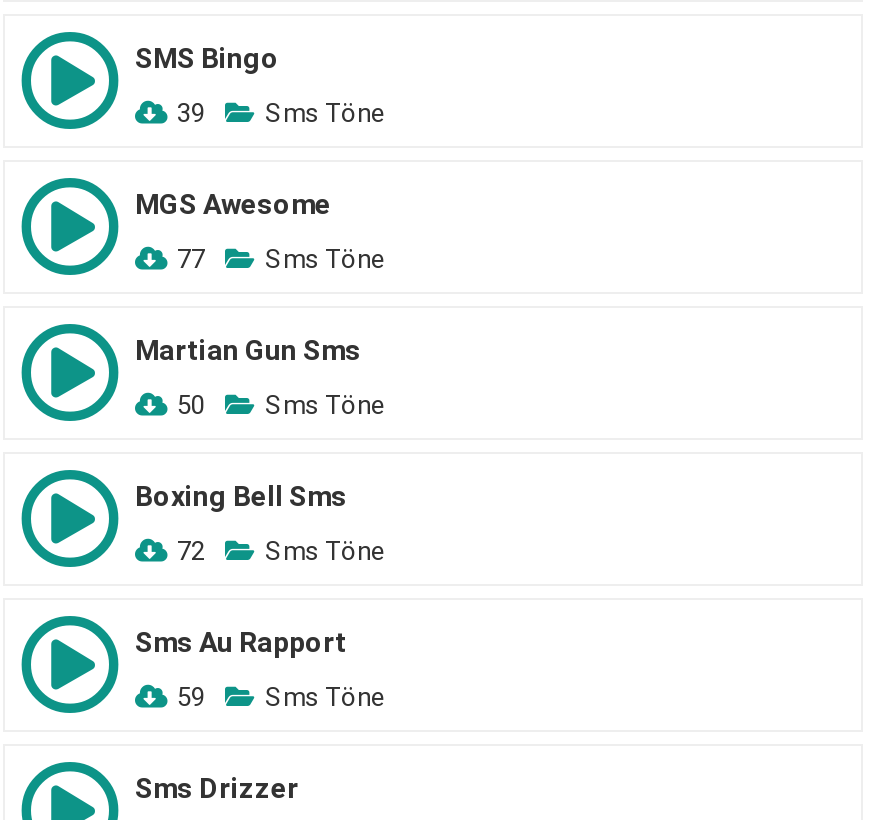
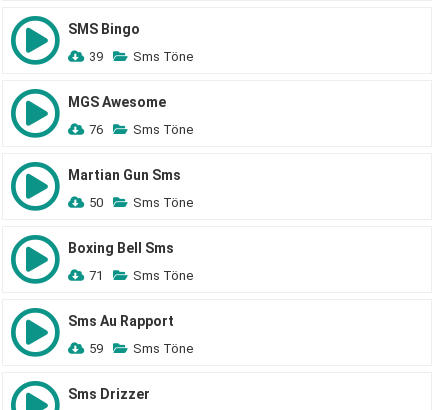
- 77 Sms Töne
+ 76 Sms Töne

- 72 Sms Töne
+ 71 Sms Töne
